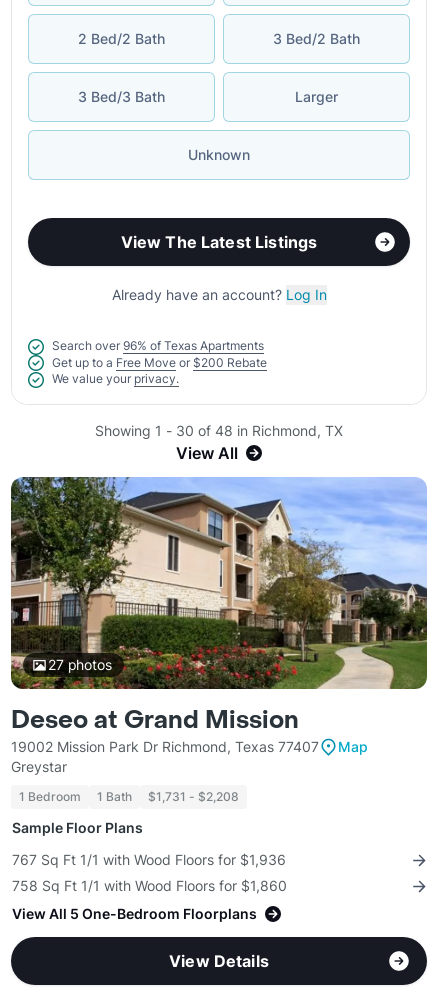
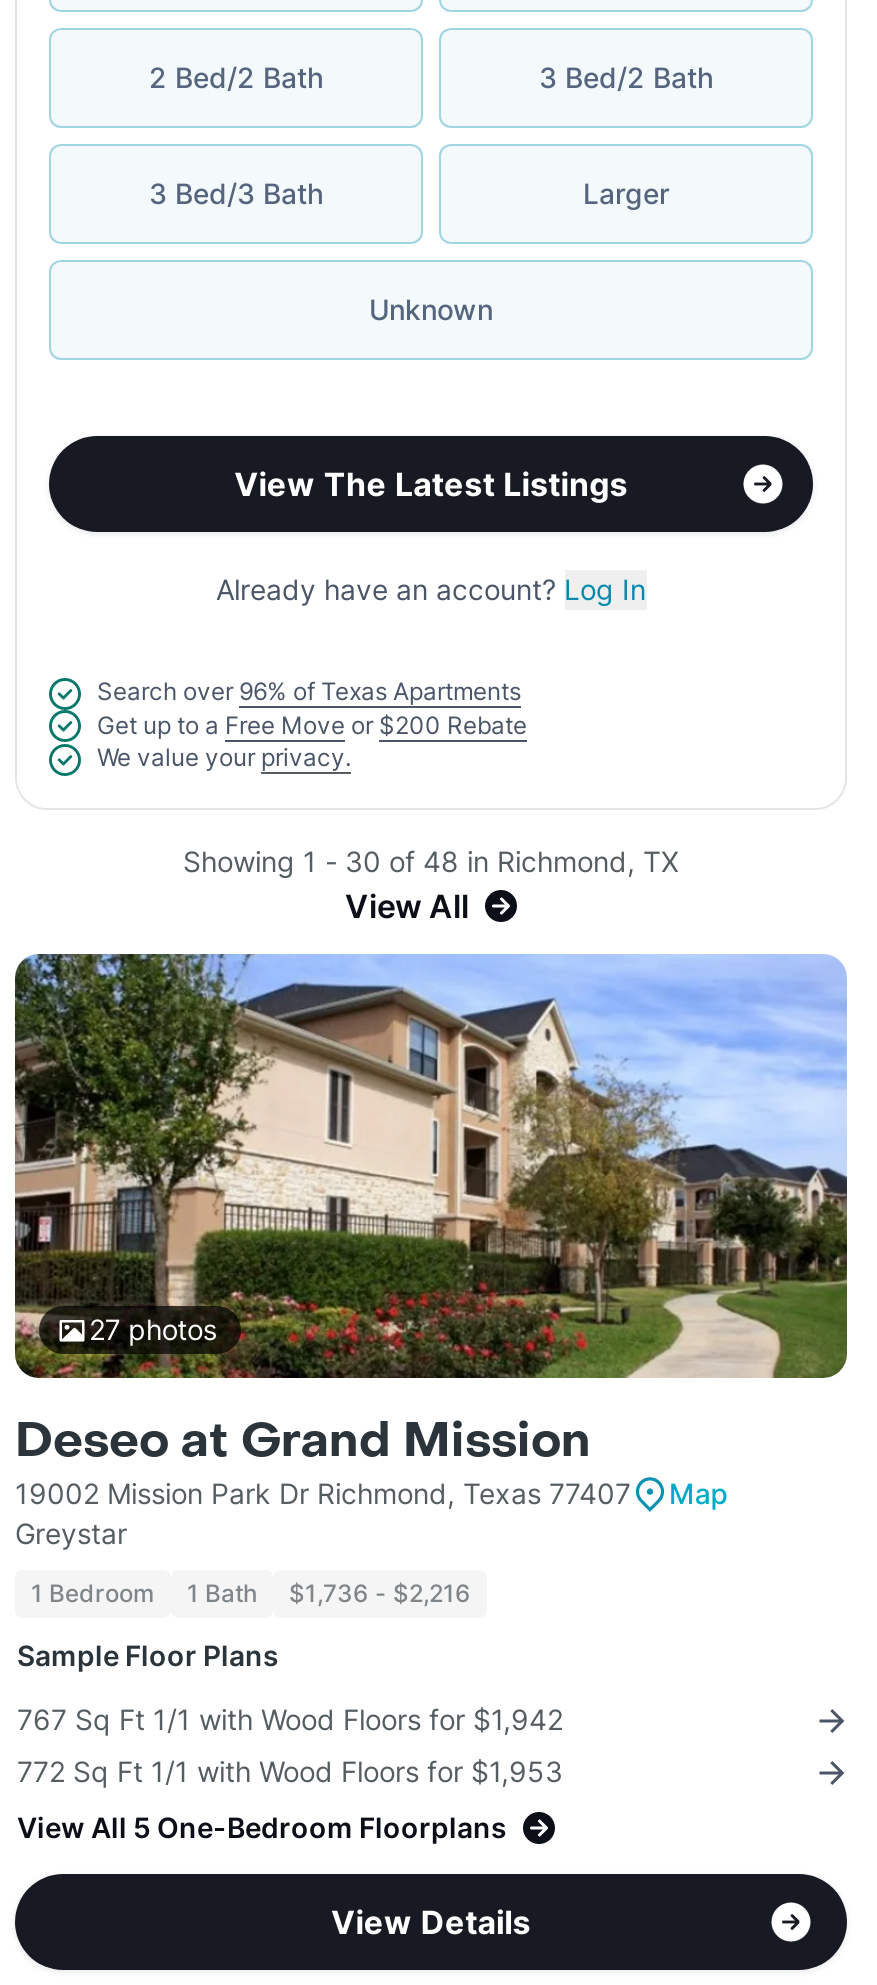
- 1 Bedroom 1 Bath $1,731 - $2,208
+ 1 Bedroom 1 Bath $1,736 - $2,216

- 767 Sq Ft 1/1 with Wood Floors for $1,936
+ 767 Sq Ft 1/1 with Wood Floors for $1,942

- 758 Sq Ft 1/1 with Wood Floors for $1,860
+ 772 Sq Ft 1/1 with Wood Floors for $1,953
